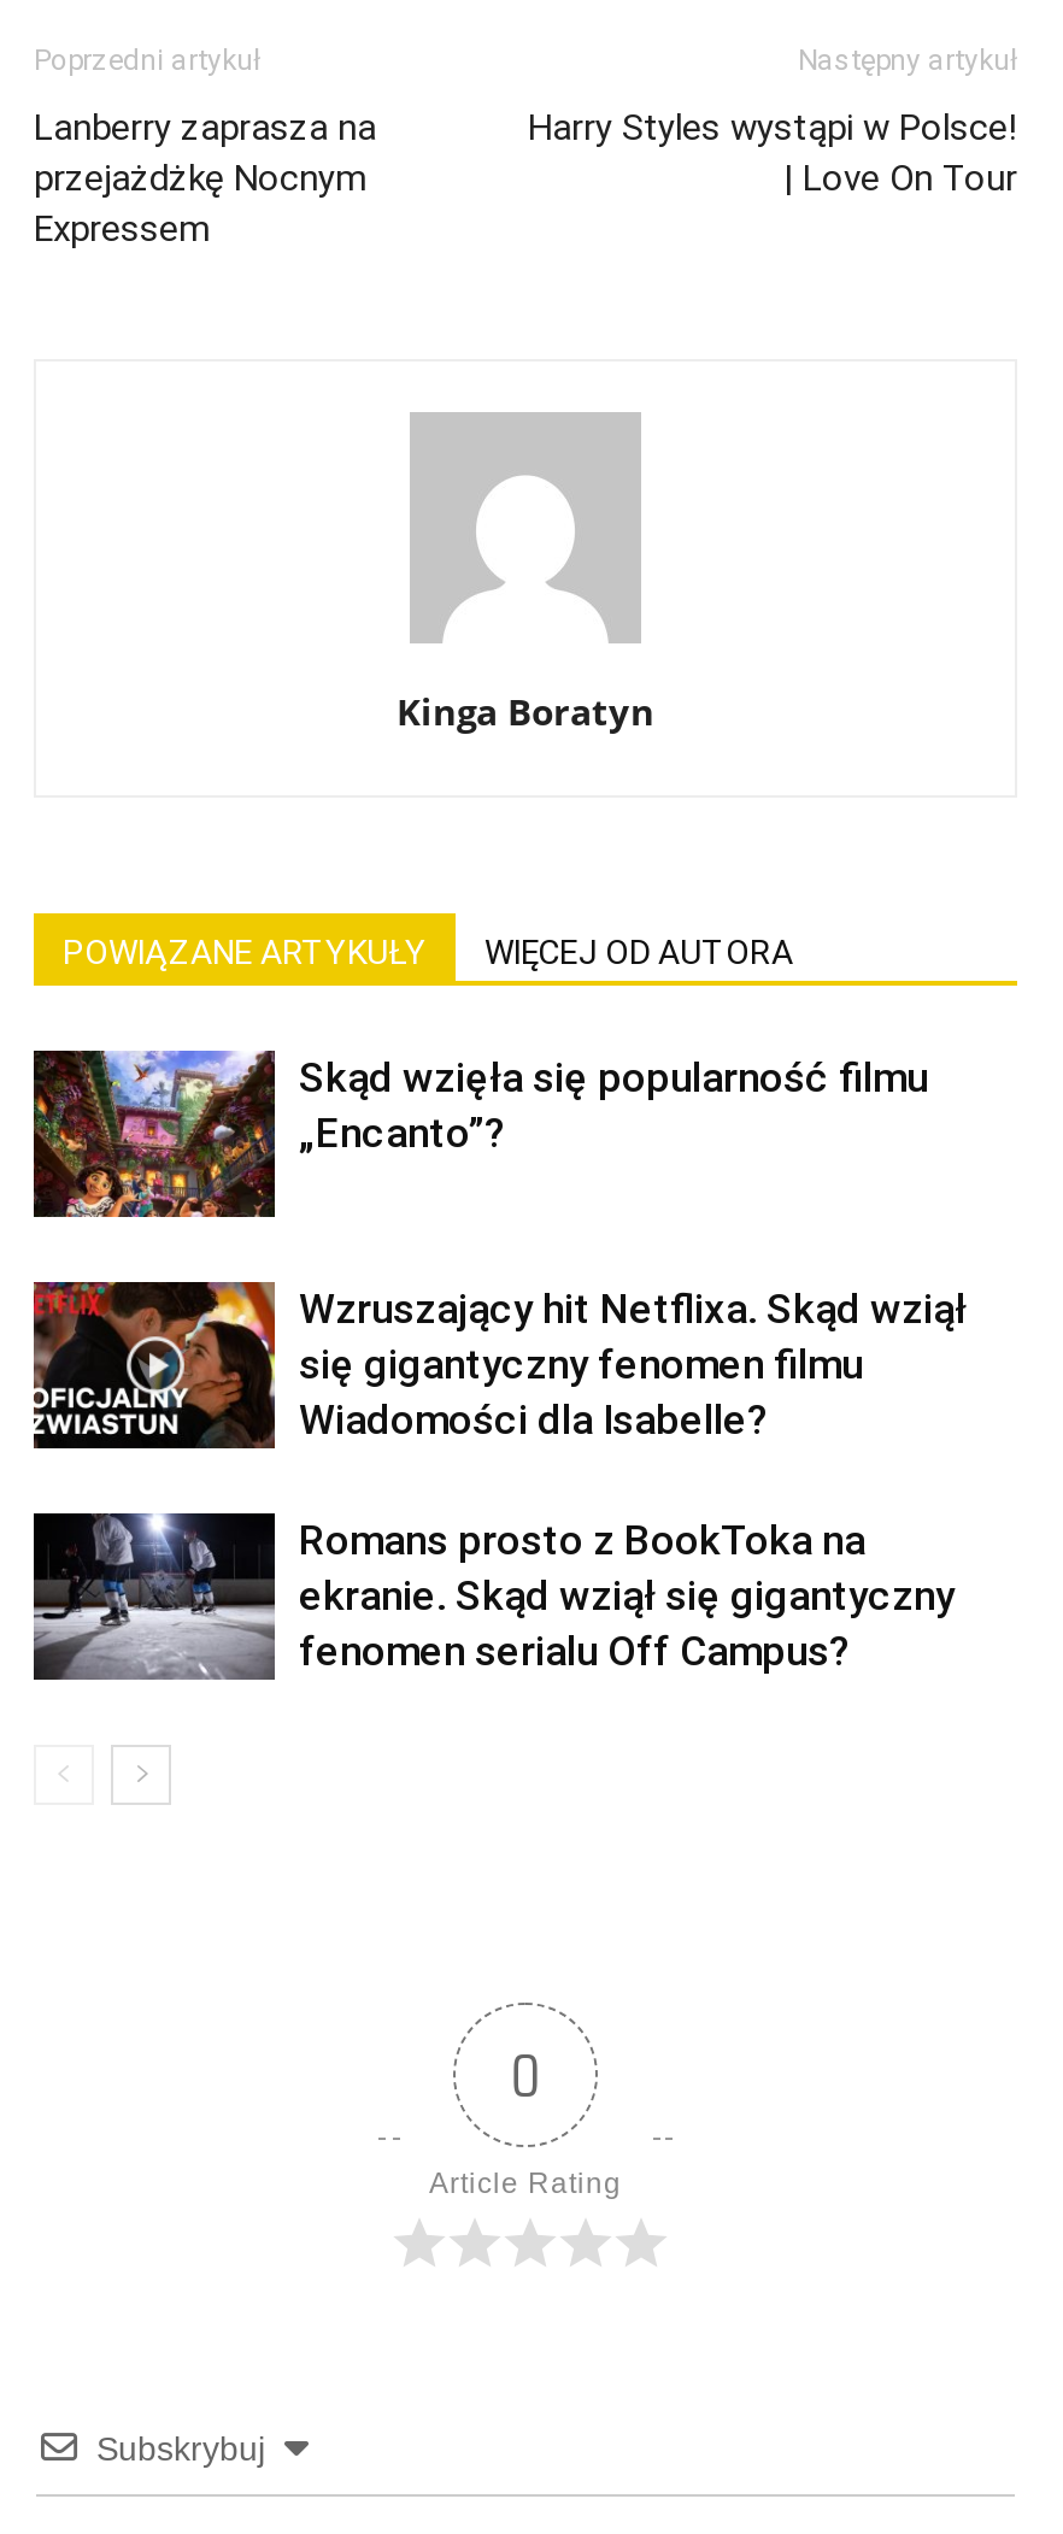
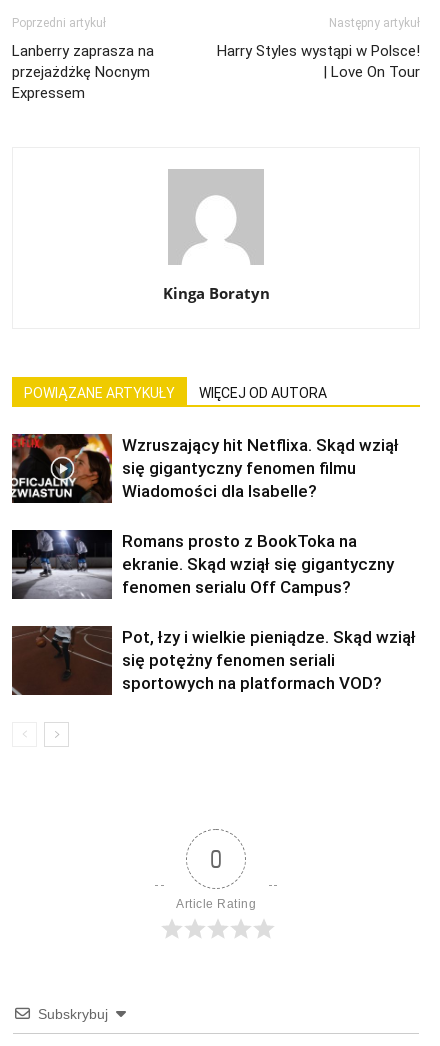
- [image]
- Skąd wzięła się popularność filmu
- „Encanto”?

moved up: [image] | Wzruszający hit Netflixa. Skąd wziął | się gigantyczny fenomen filmu | Wiadomości dla Isabelle? | Romans prosto z BookToka na | ekranie. Skąd wziął się gigantyczny | fenomen serialu Off Campus?

+ [image]
+ Pot, łzy i wielkie pieniądze. Skąd wziął
+ się potężny fenomen seriali
+ sportowych na platformach VOD?
